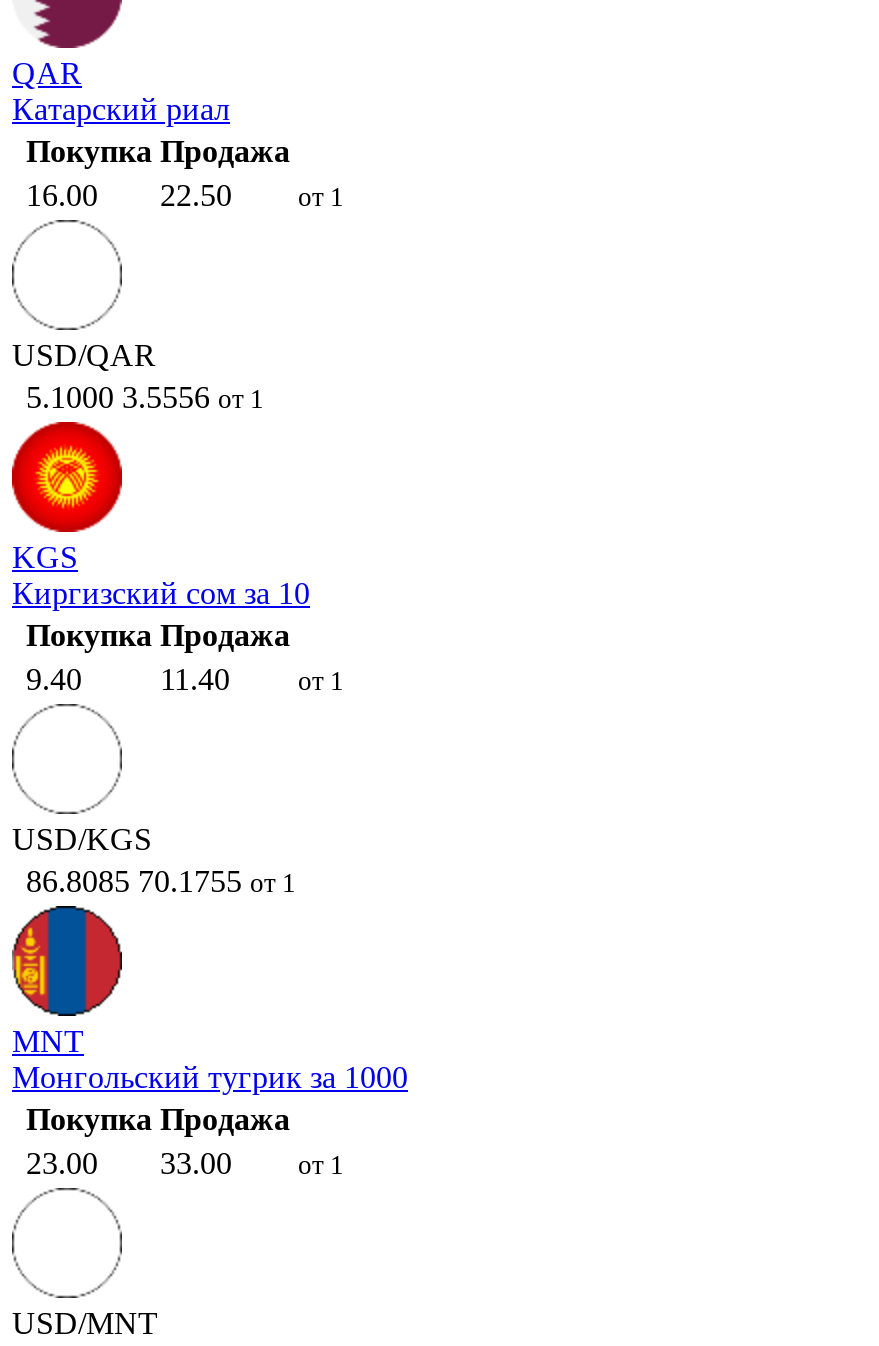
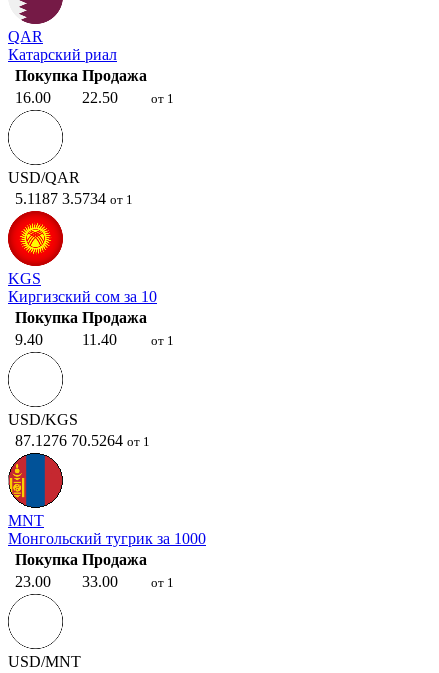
- 5.1000 3.5556 от 1
+ 5.1187 3.5734 от 1

- 86.8085 70.1755 от 1
+ 87.1276 70.5264 от 1
